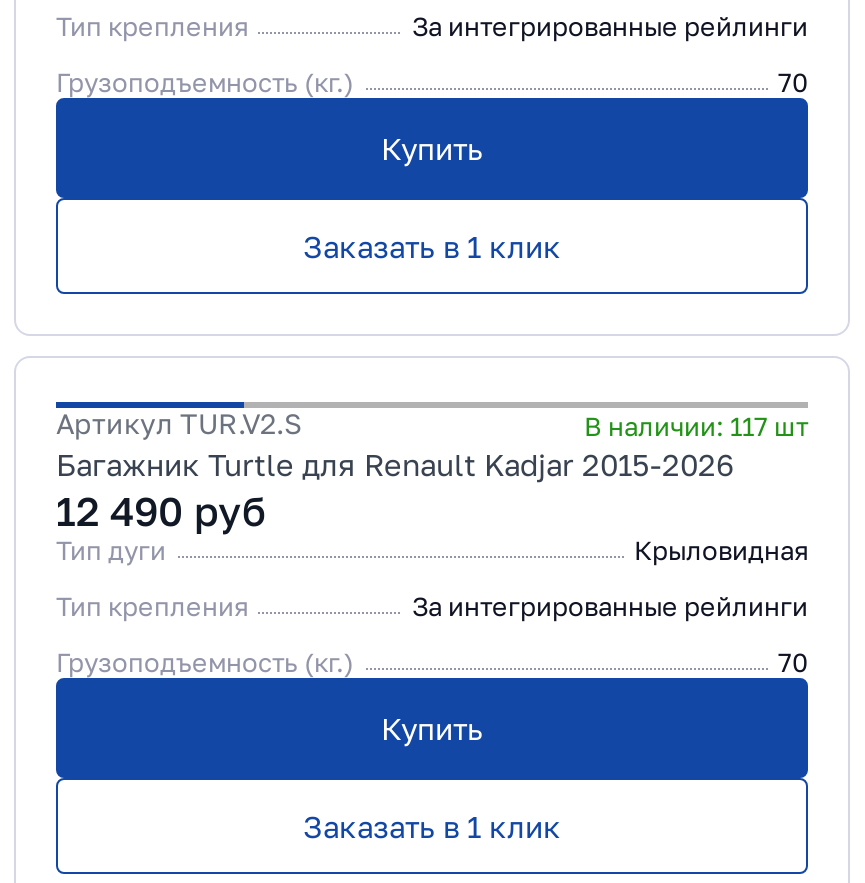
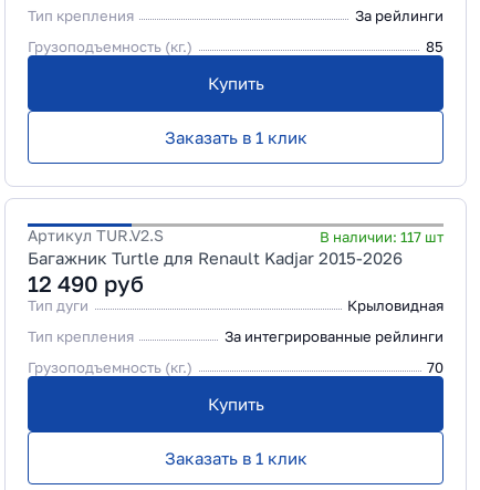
- За интегрированные рейлинги
+ За рейлинги

- 70
+ 85
